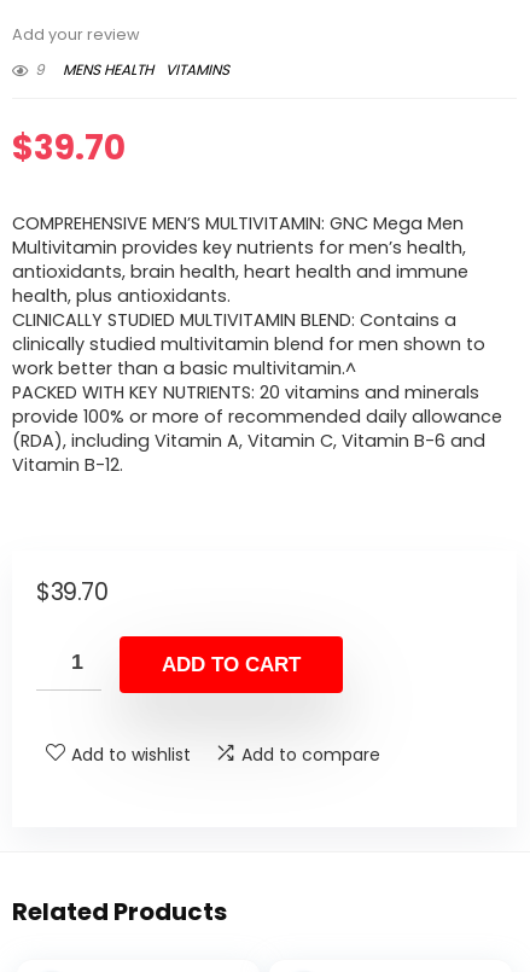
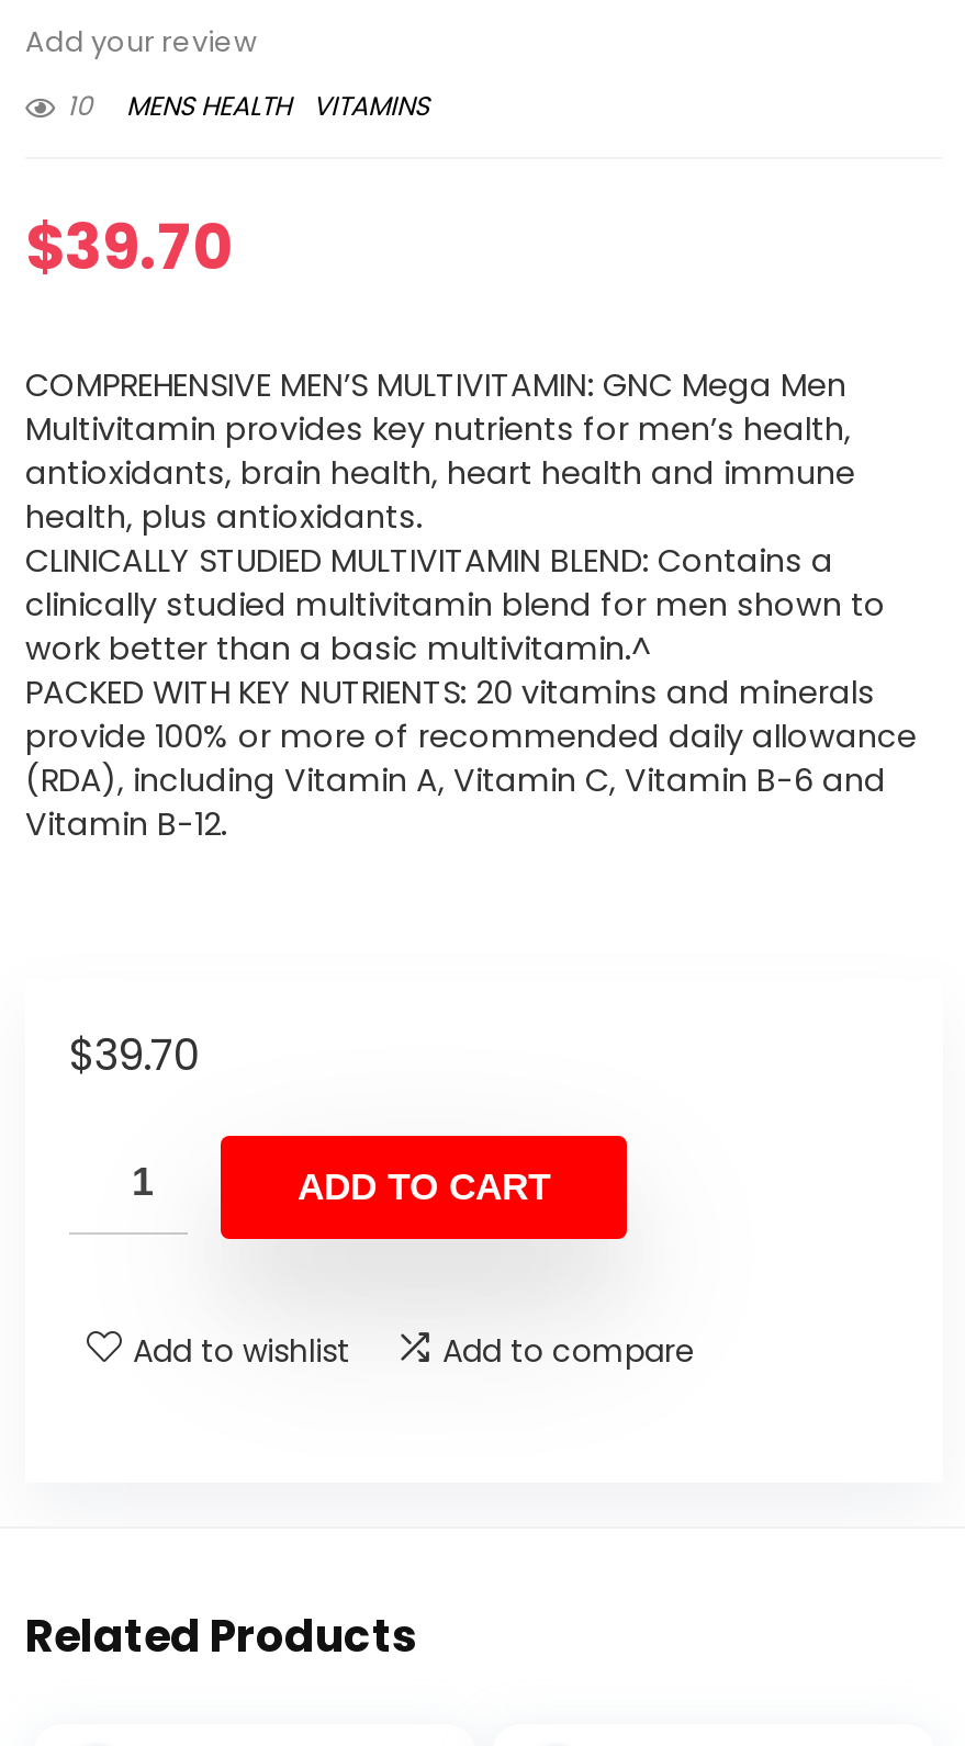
- 9 MENS HEALTH VITAMINS
+ 10 MENS HEALTH VITAMINS
